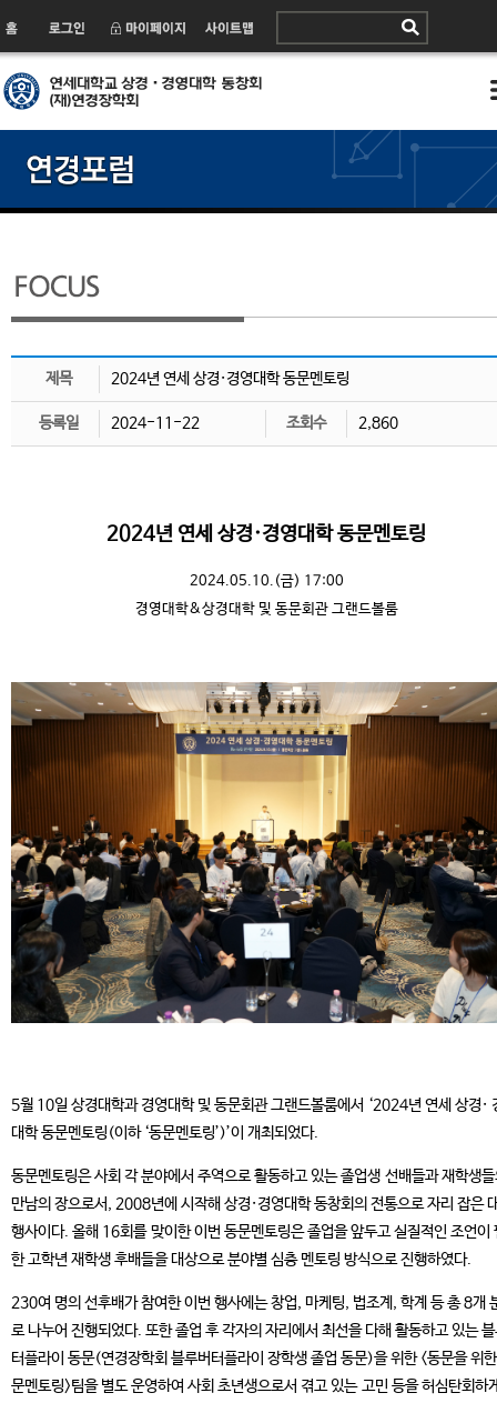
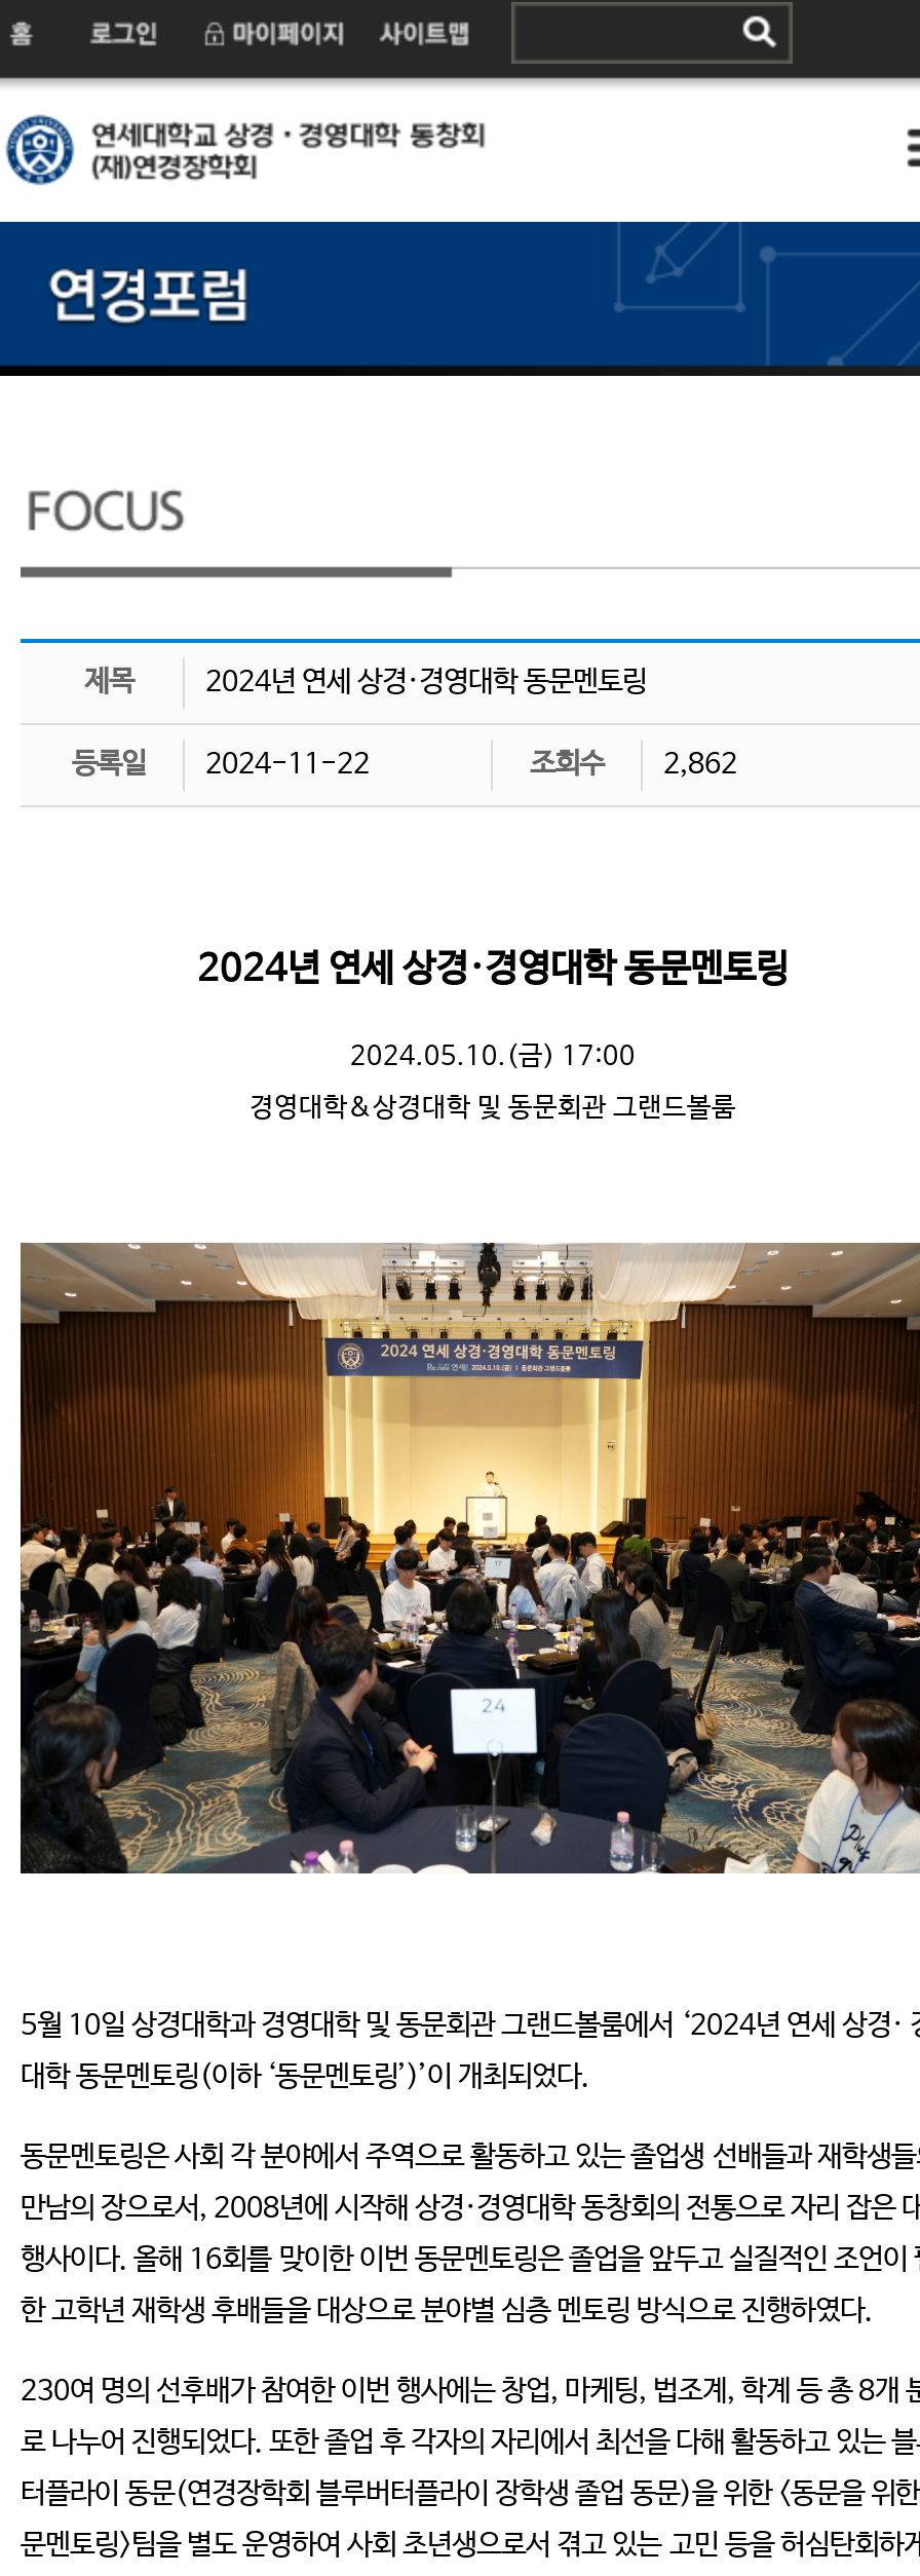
- 조회수 2,860
+ 조회수 2,862
